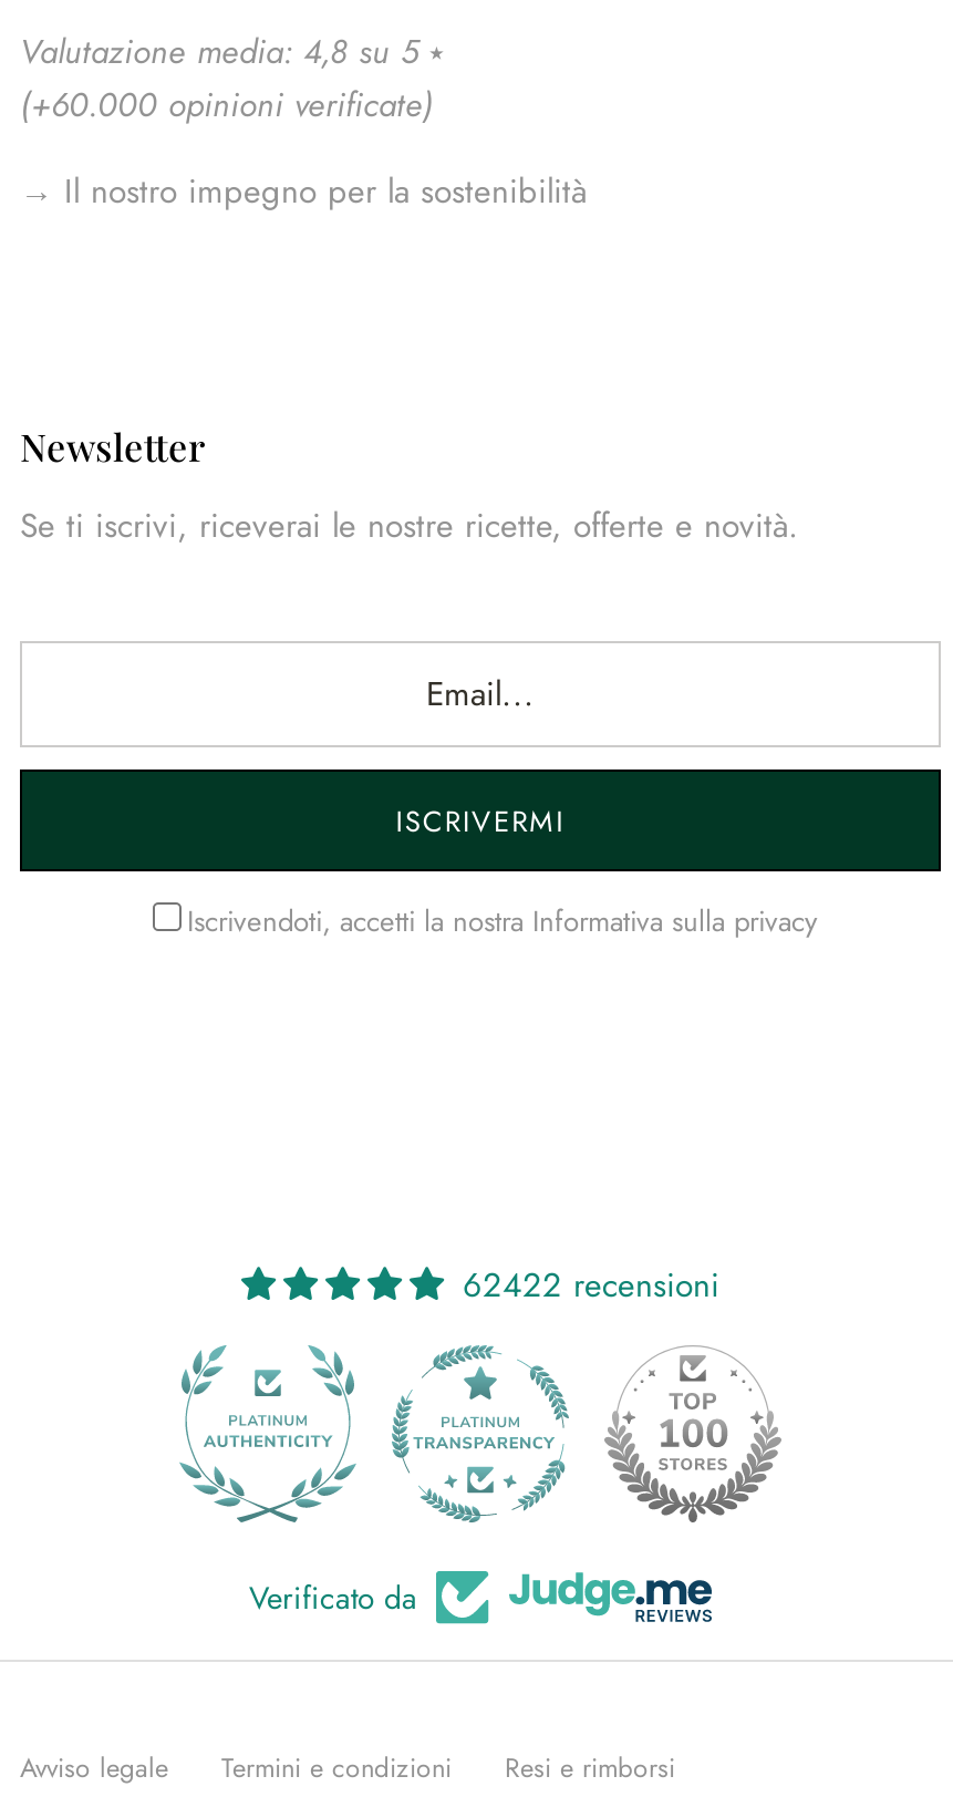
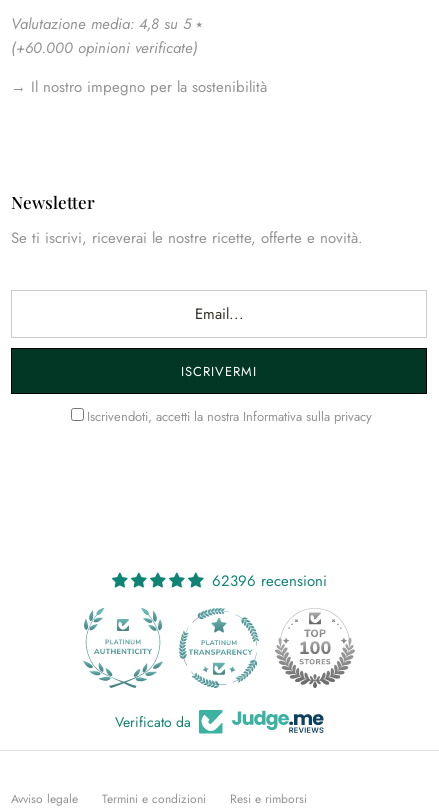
- 62422 recensioni
+ 62396 recensioni
